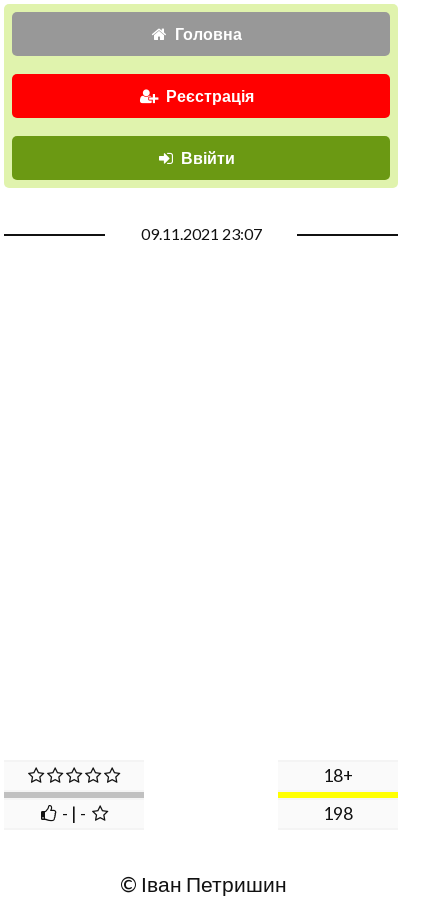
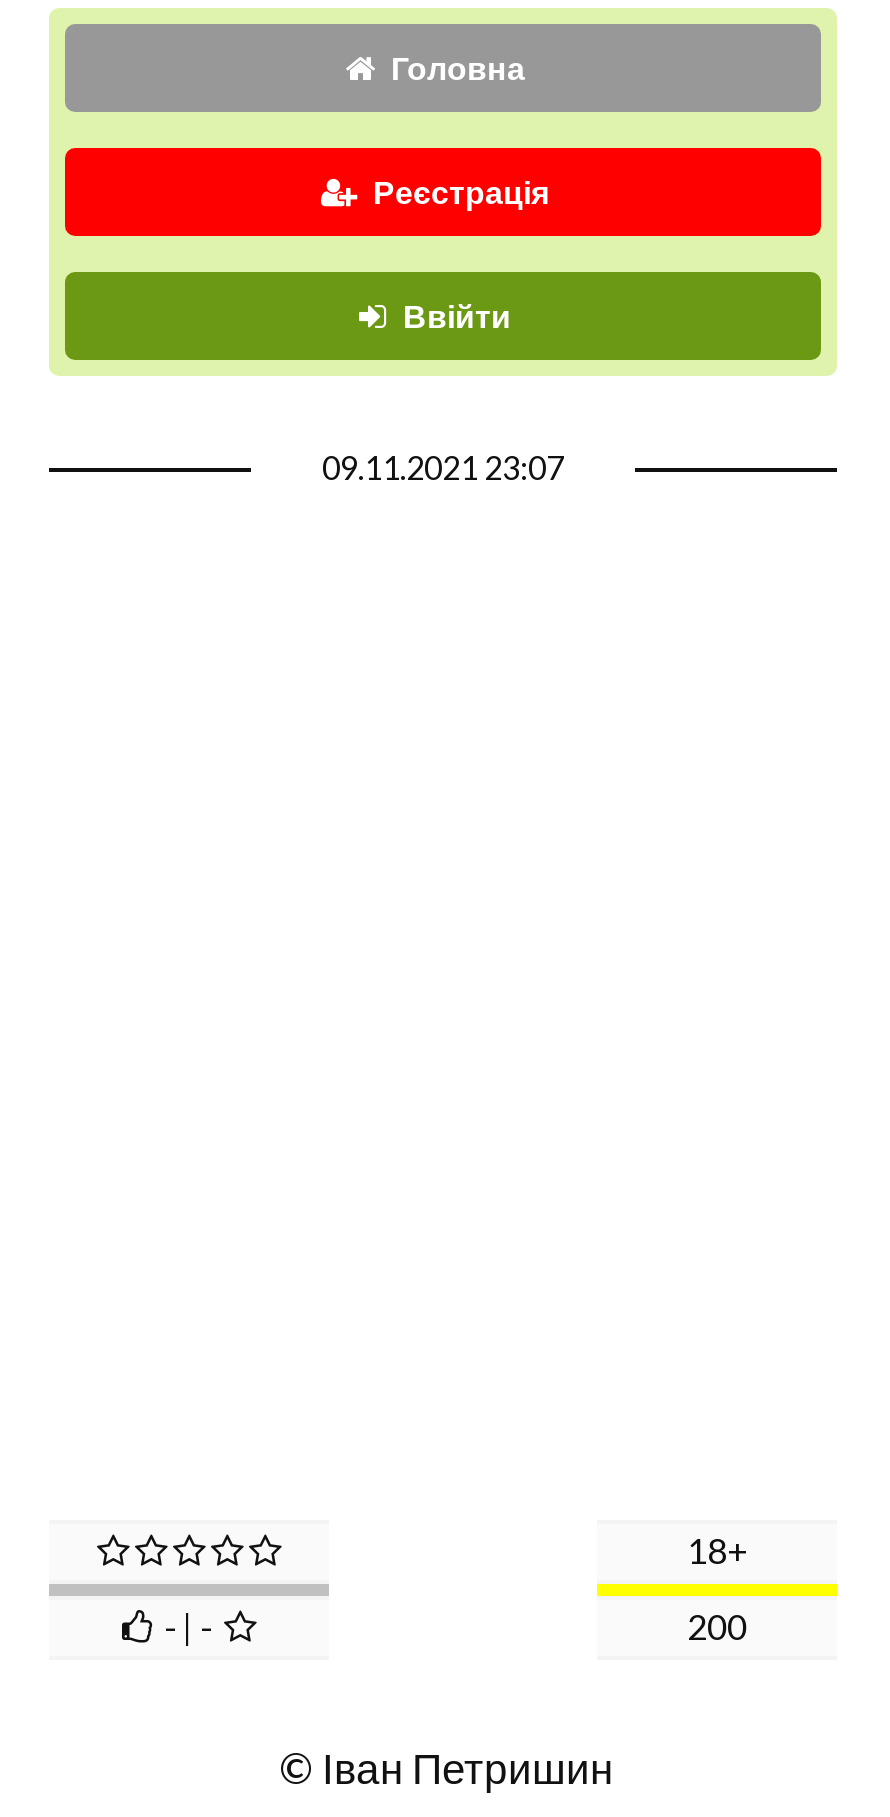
- 198
+ 200
